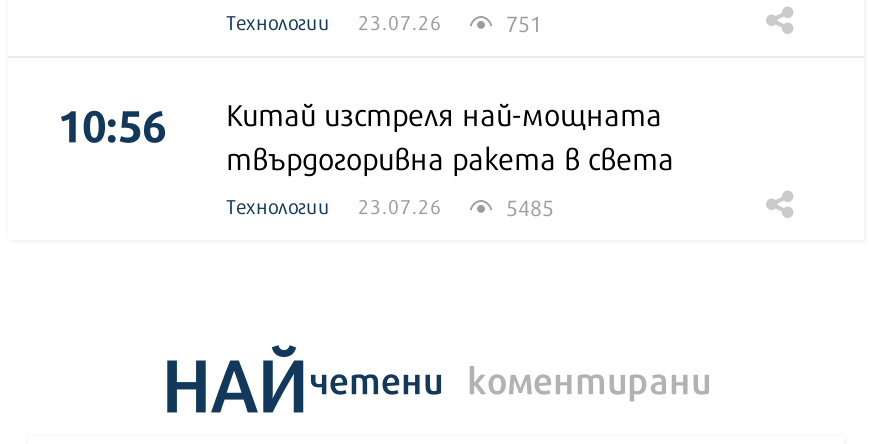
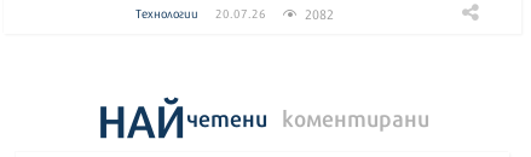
- 23.07.26
- 751
- 10:56
- Китай изстреля най-мощната
- твърдогоривна ракета в света
- Технологии
- 23.07.26
- 5485
+ 20.07.26
+ 2082
